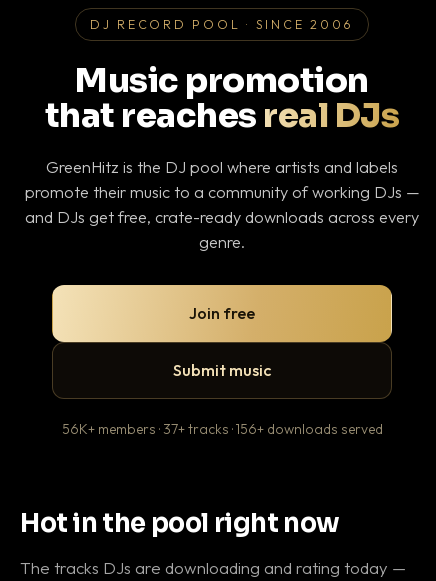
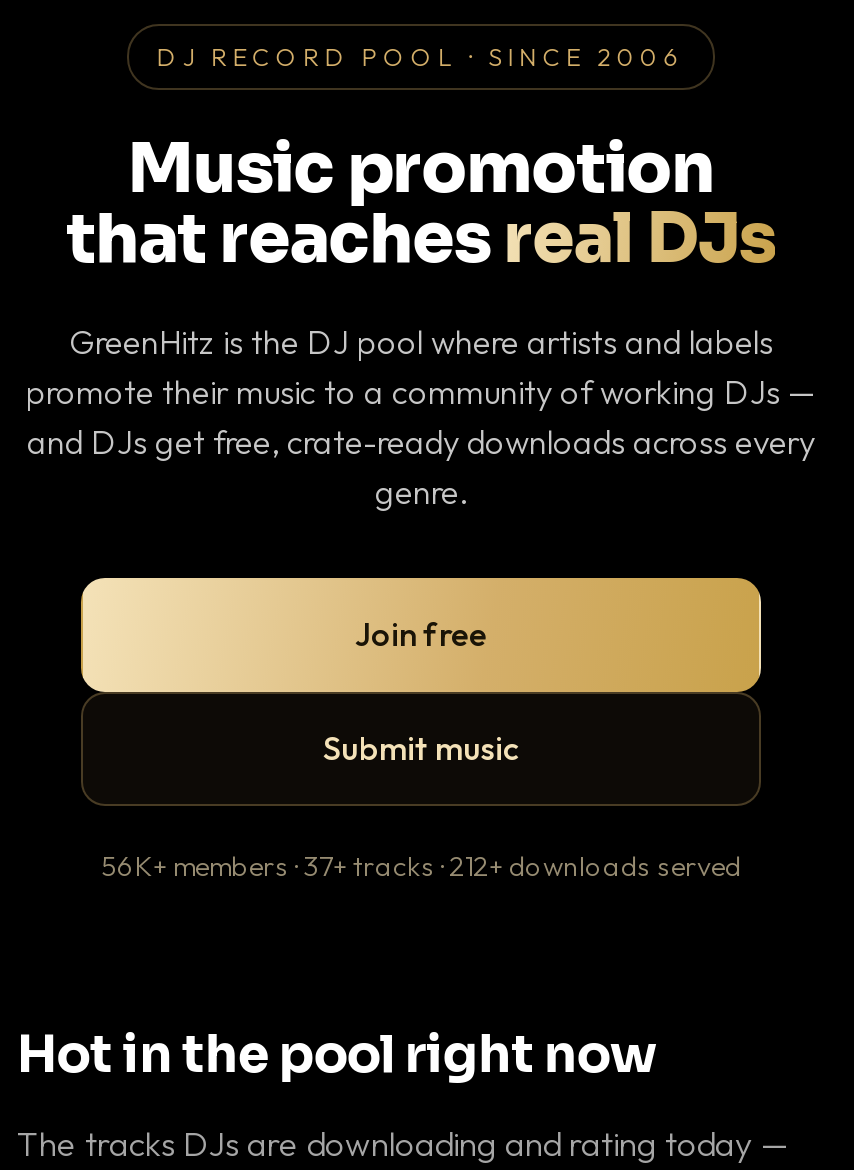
- 56K+ members · 37+ tracks · 156+ downloads served
+ 56K+ members · 37+ tracks · 212+ downloads served
